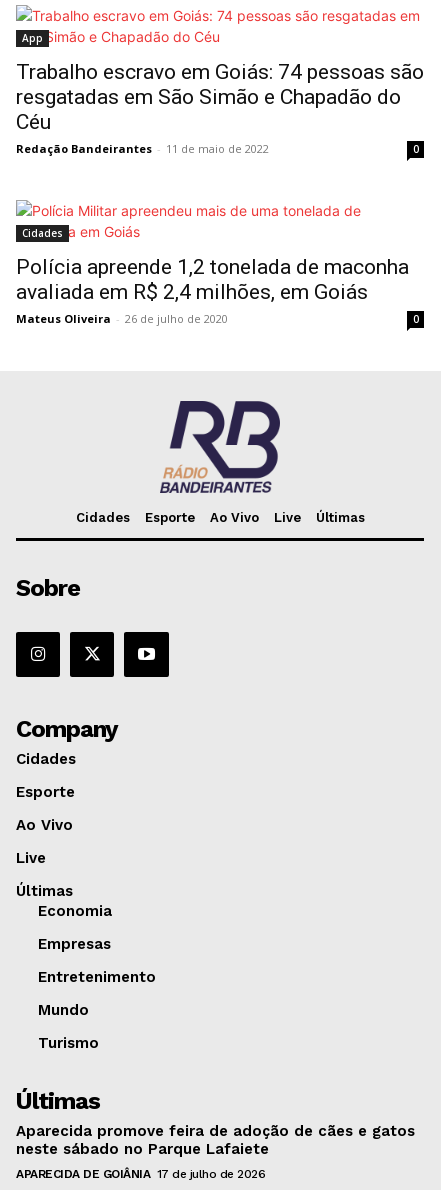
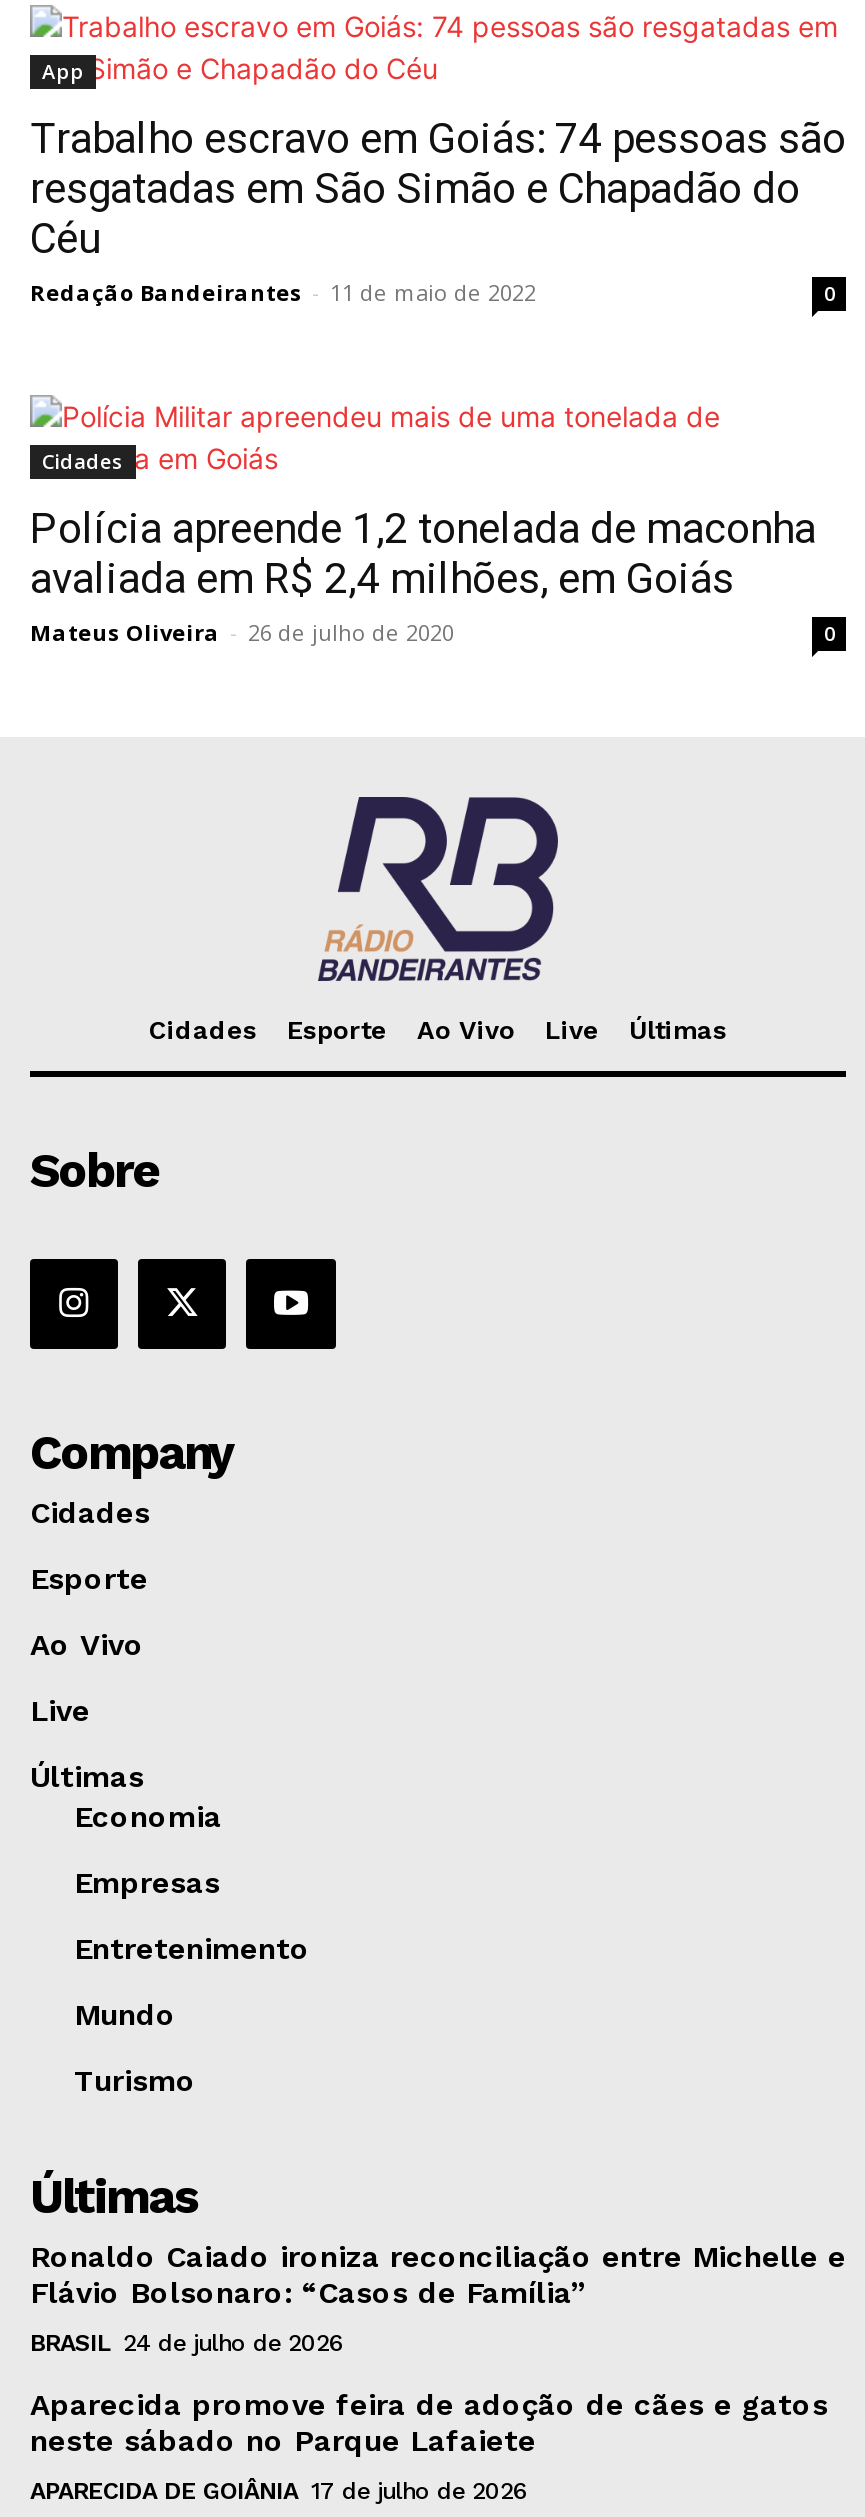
+ Ronaldo Caiado ironiza reconciliação entre Michelle e
+ Flávio Bolsonaro: “Casos de Família”
+ BRASIL 24 de julho de 2026
